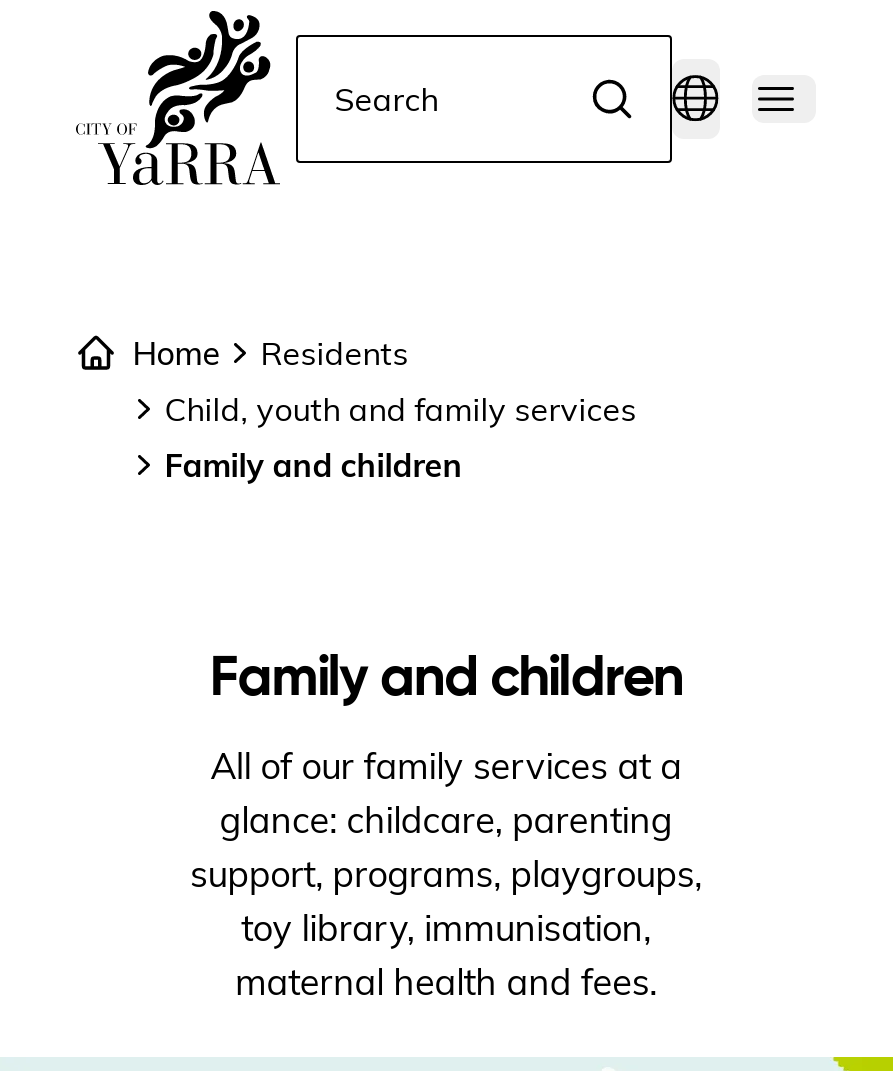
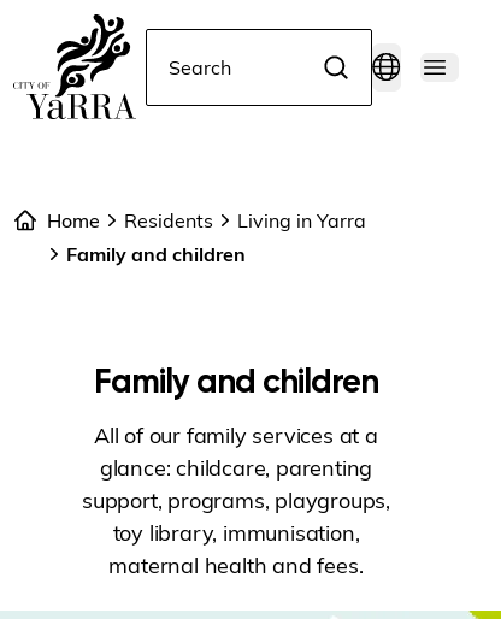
- Child, youth and family services
+ Living in Yarra
